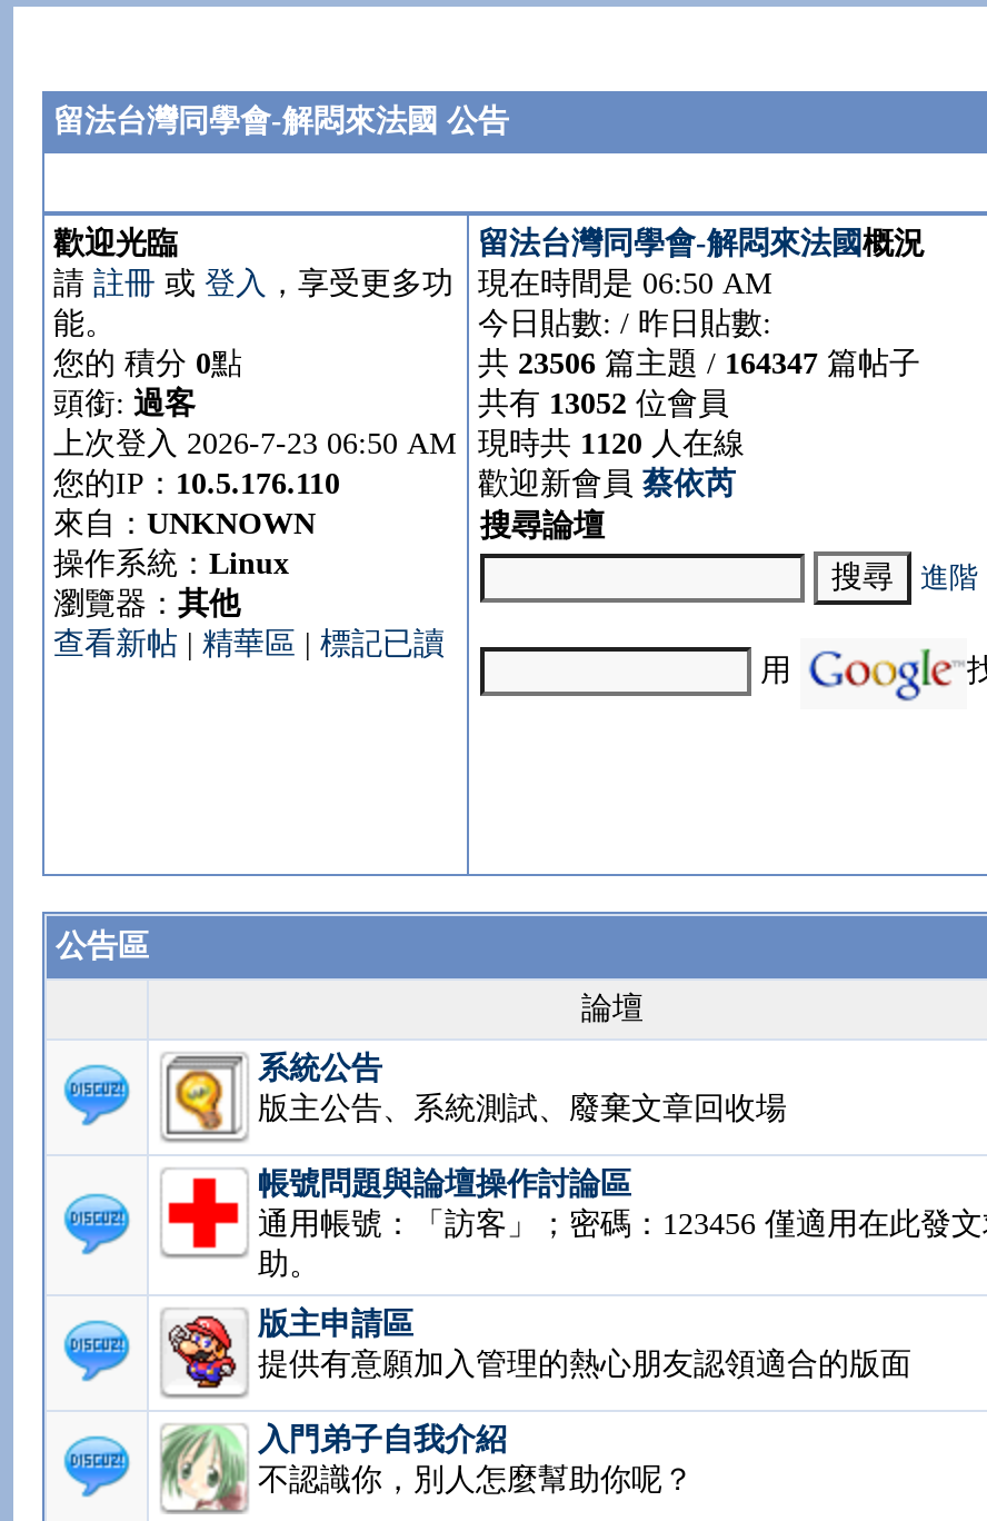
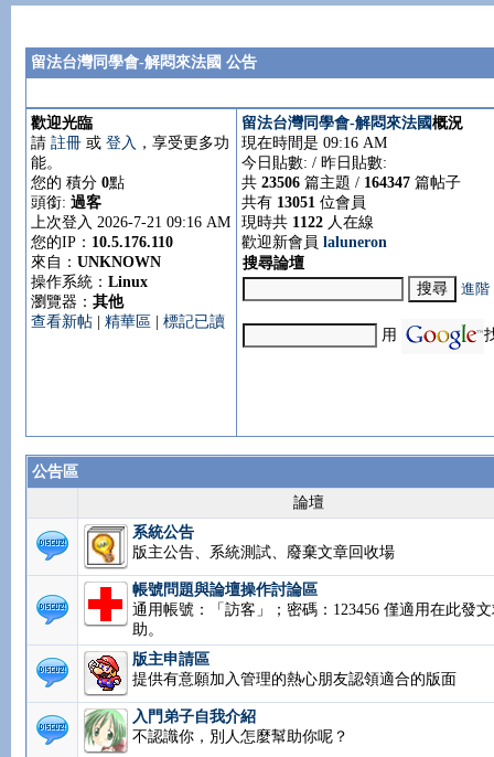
- 現在時間是 06:50 AM
+ 現在時間是 09:16 AM

- 共有13052位會員
- 現時共1120人在線
- 歡迎新會員蔡依芮
+ 共有13051位會員
+ 現時共1122人在線
+ 歡迎新會員laluneron

- 上次登入 2026-7-23 06:50 AM
+ 上次登入 2026-7-21 09:16 AM
